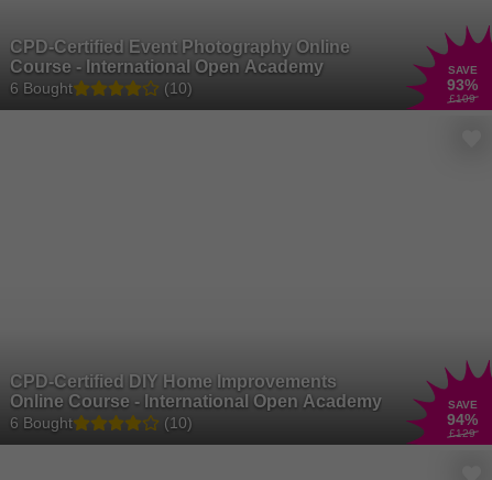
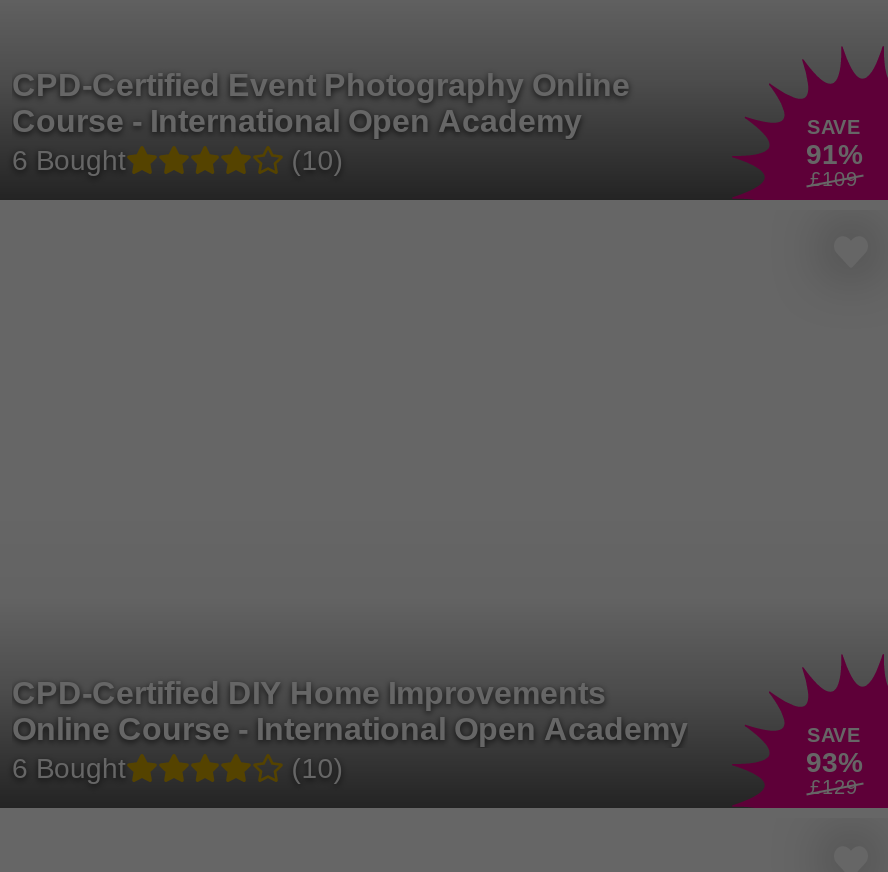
- 93%
+ 91%

- 94%
+ 93%
